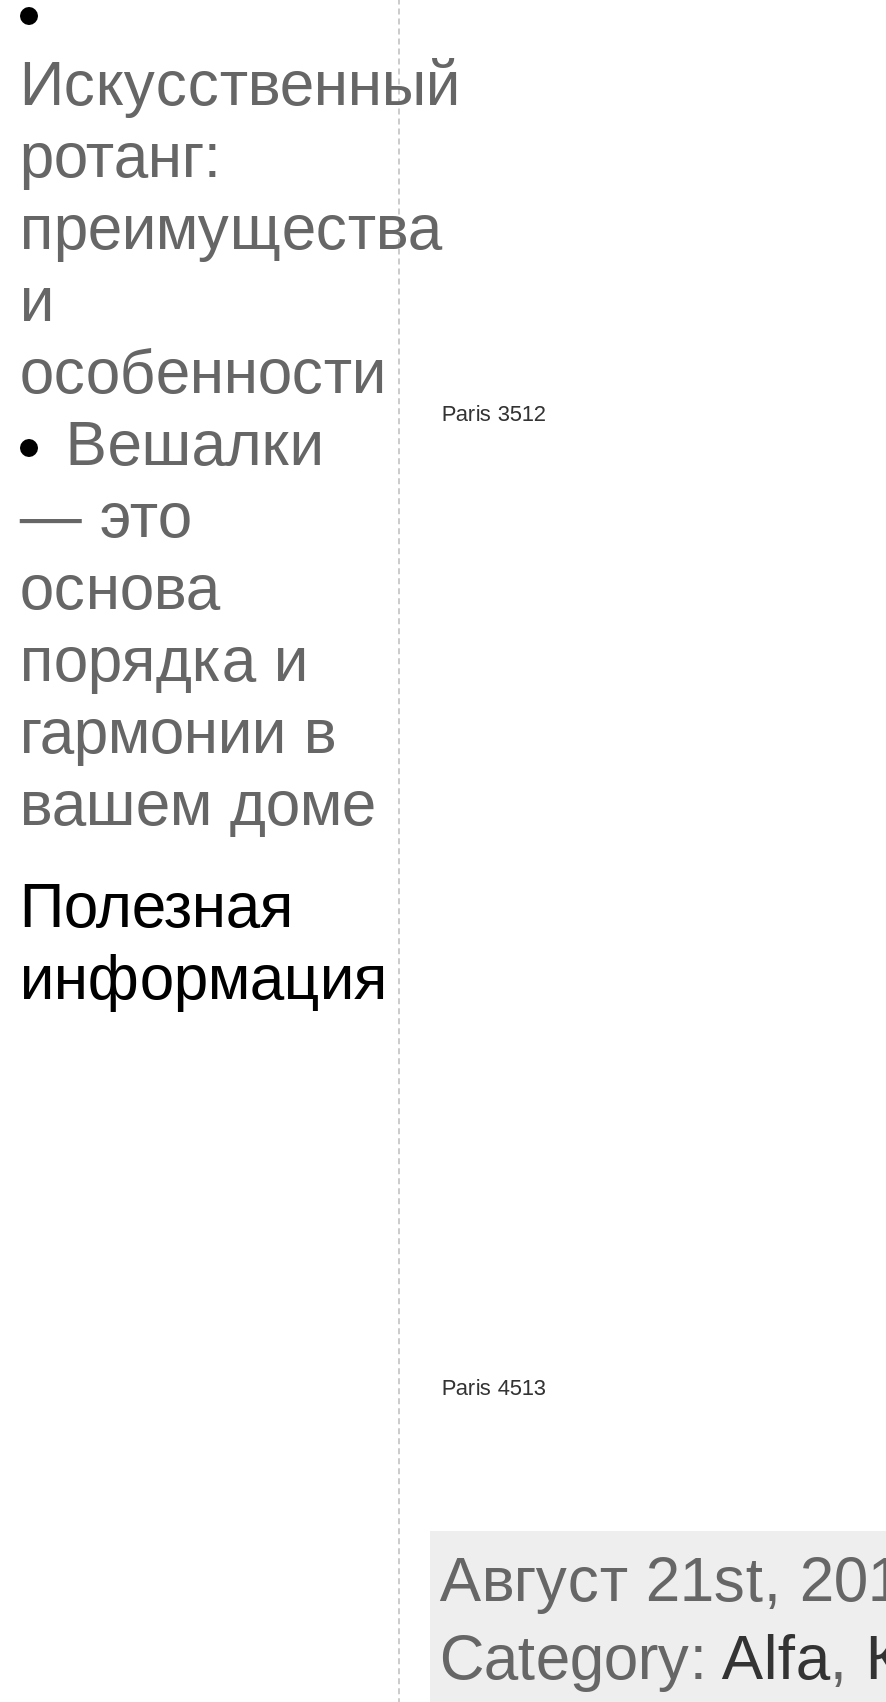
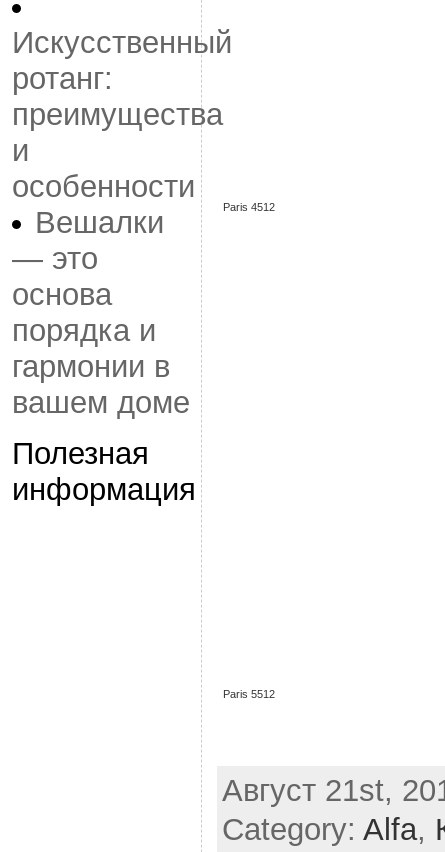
- Paris 3512
+ Paris 4512

- Paris 4513
+ Paris 5512
